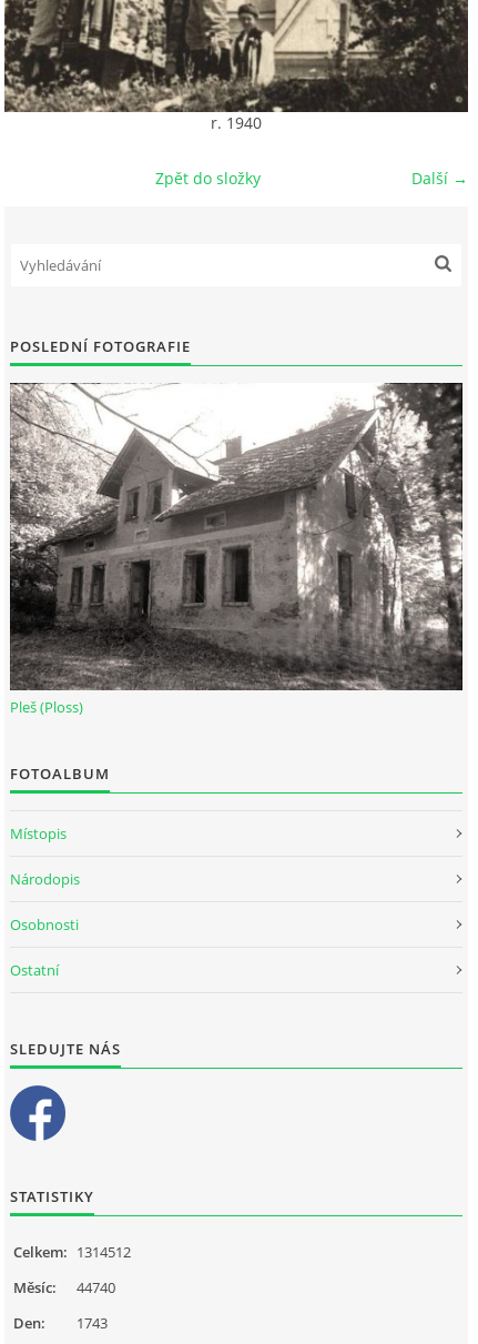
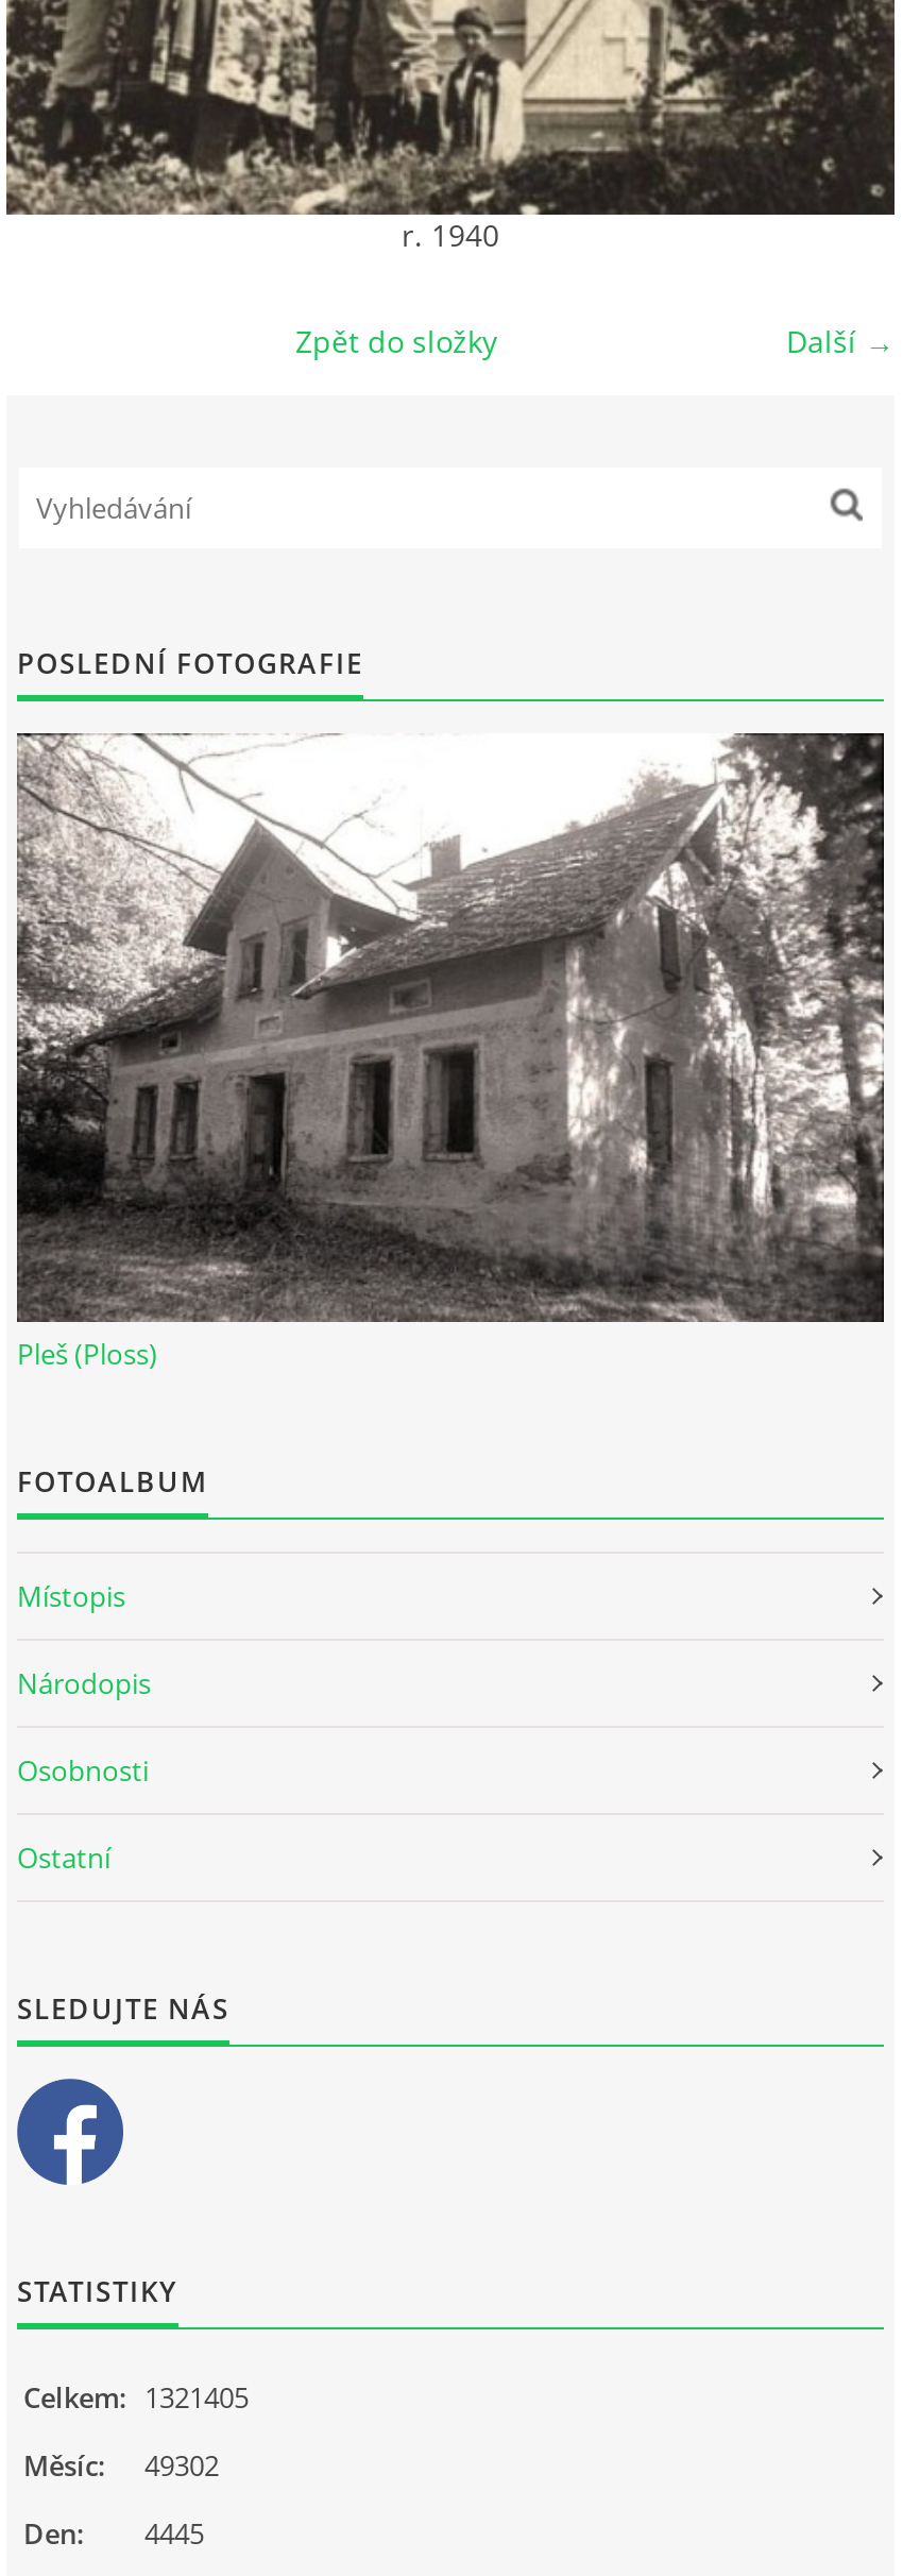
- Celkem: 1314512
+ Celkem: 1321405

- Měsíc: 44740
+ Měsíc: 49302

- Den: 1743
+ Den: 4445
